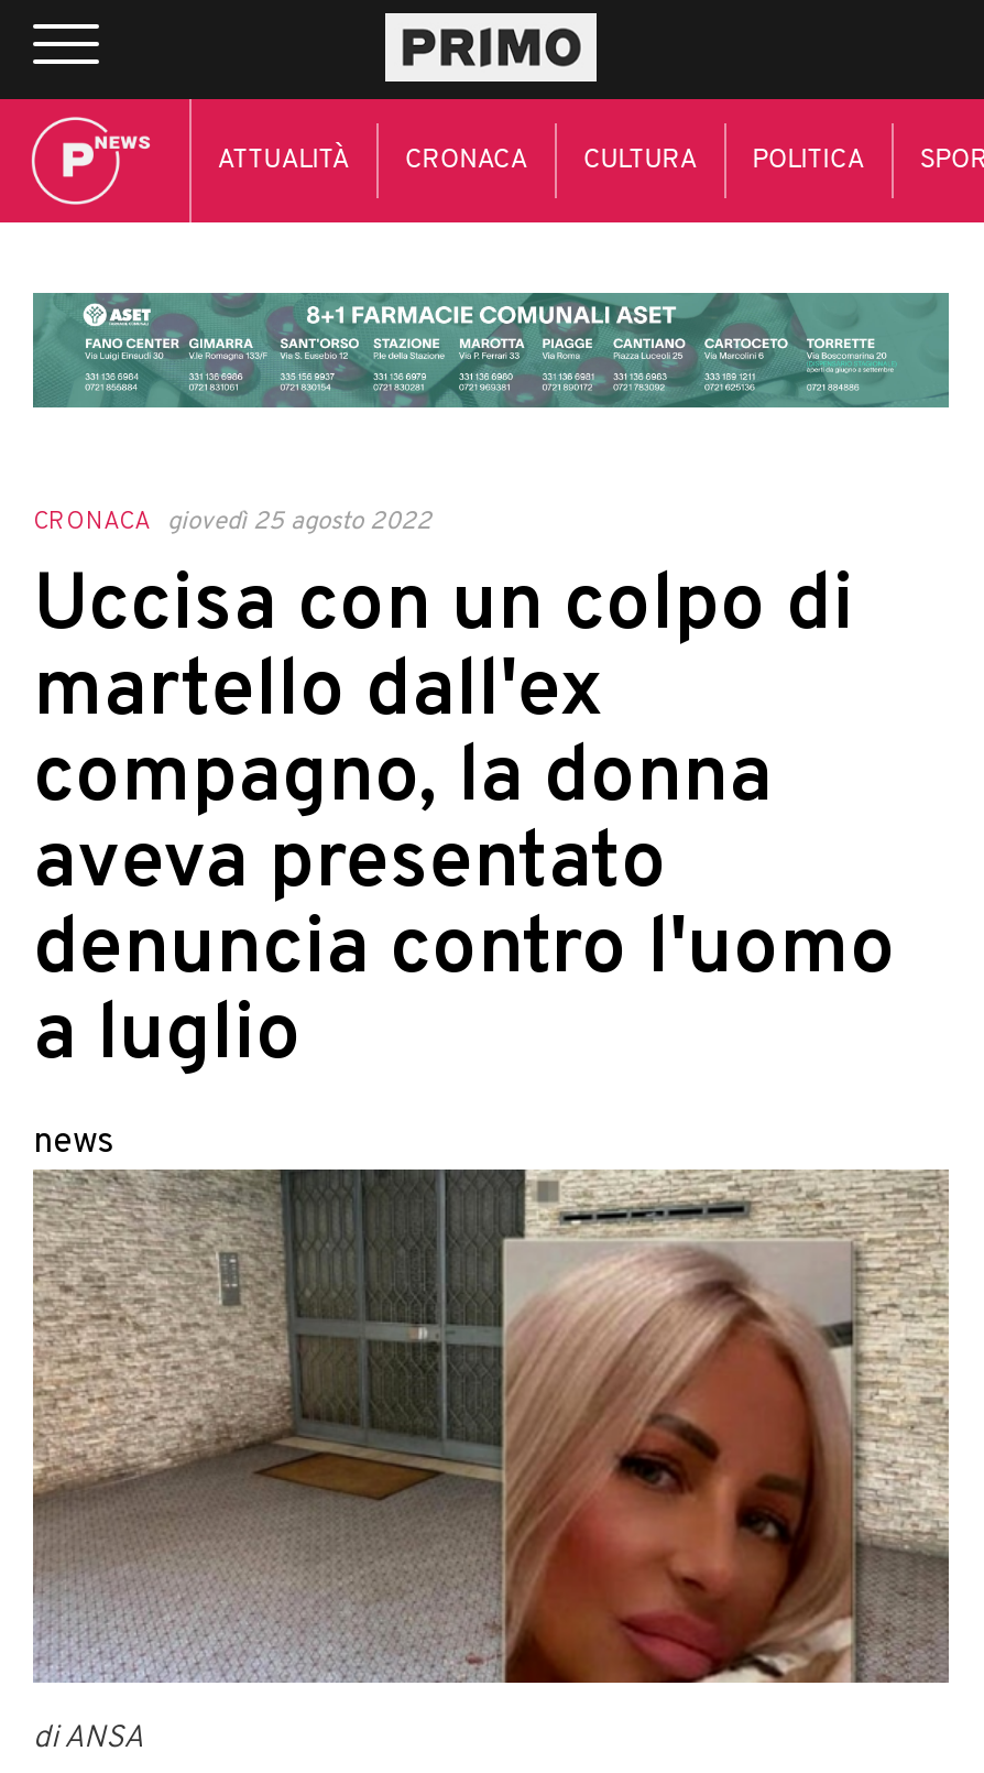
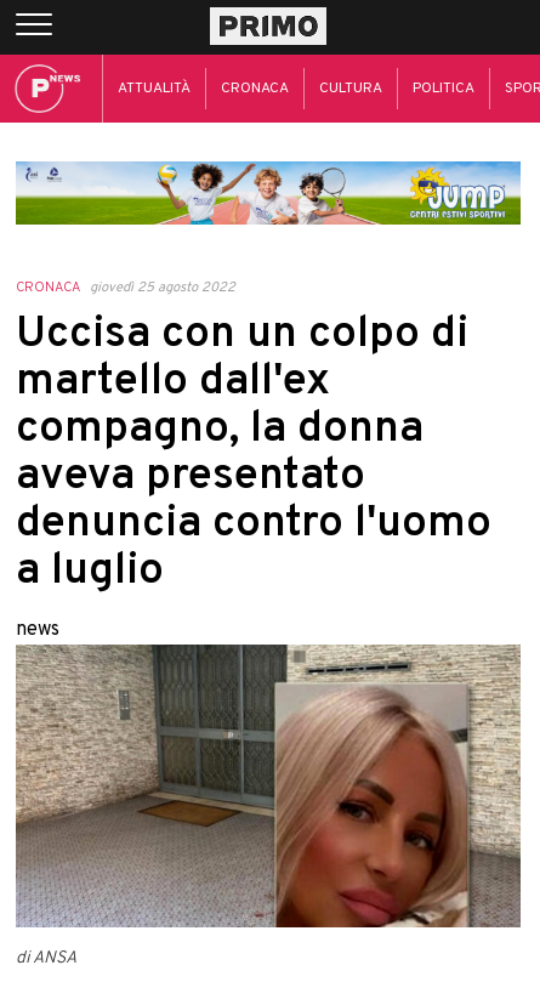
- [image]
+ [image]
